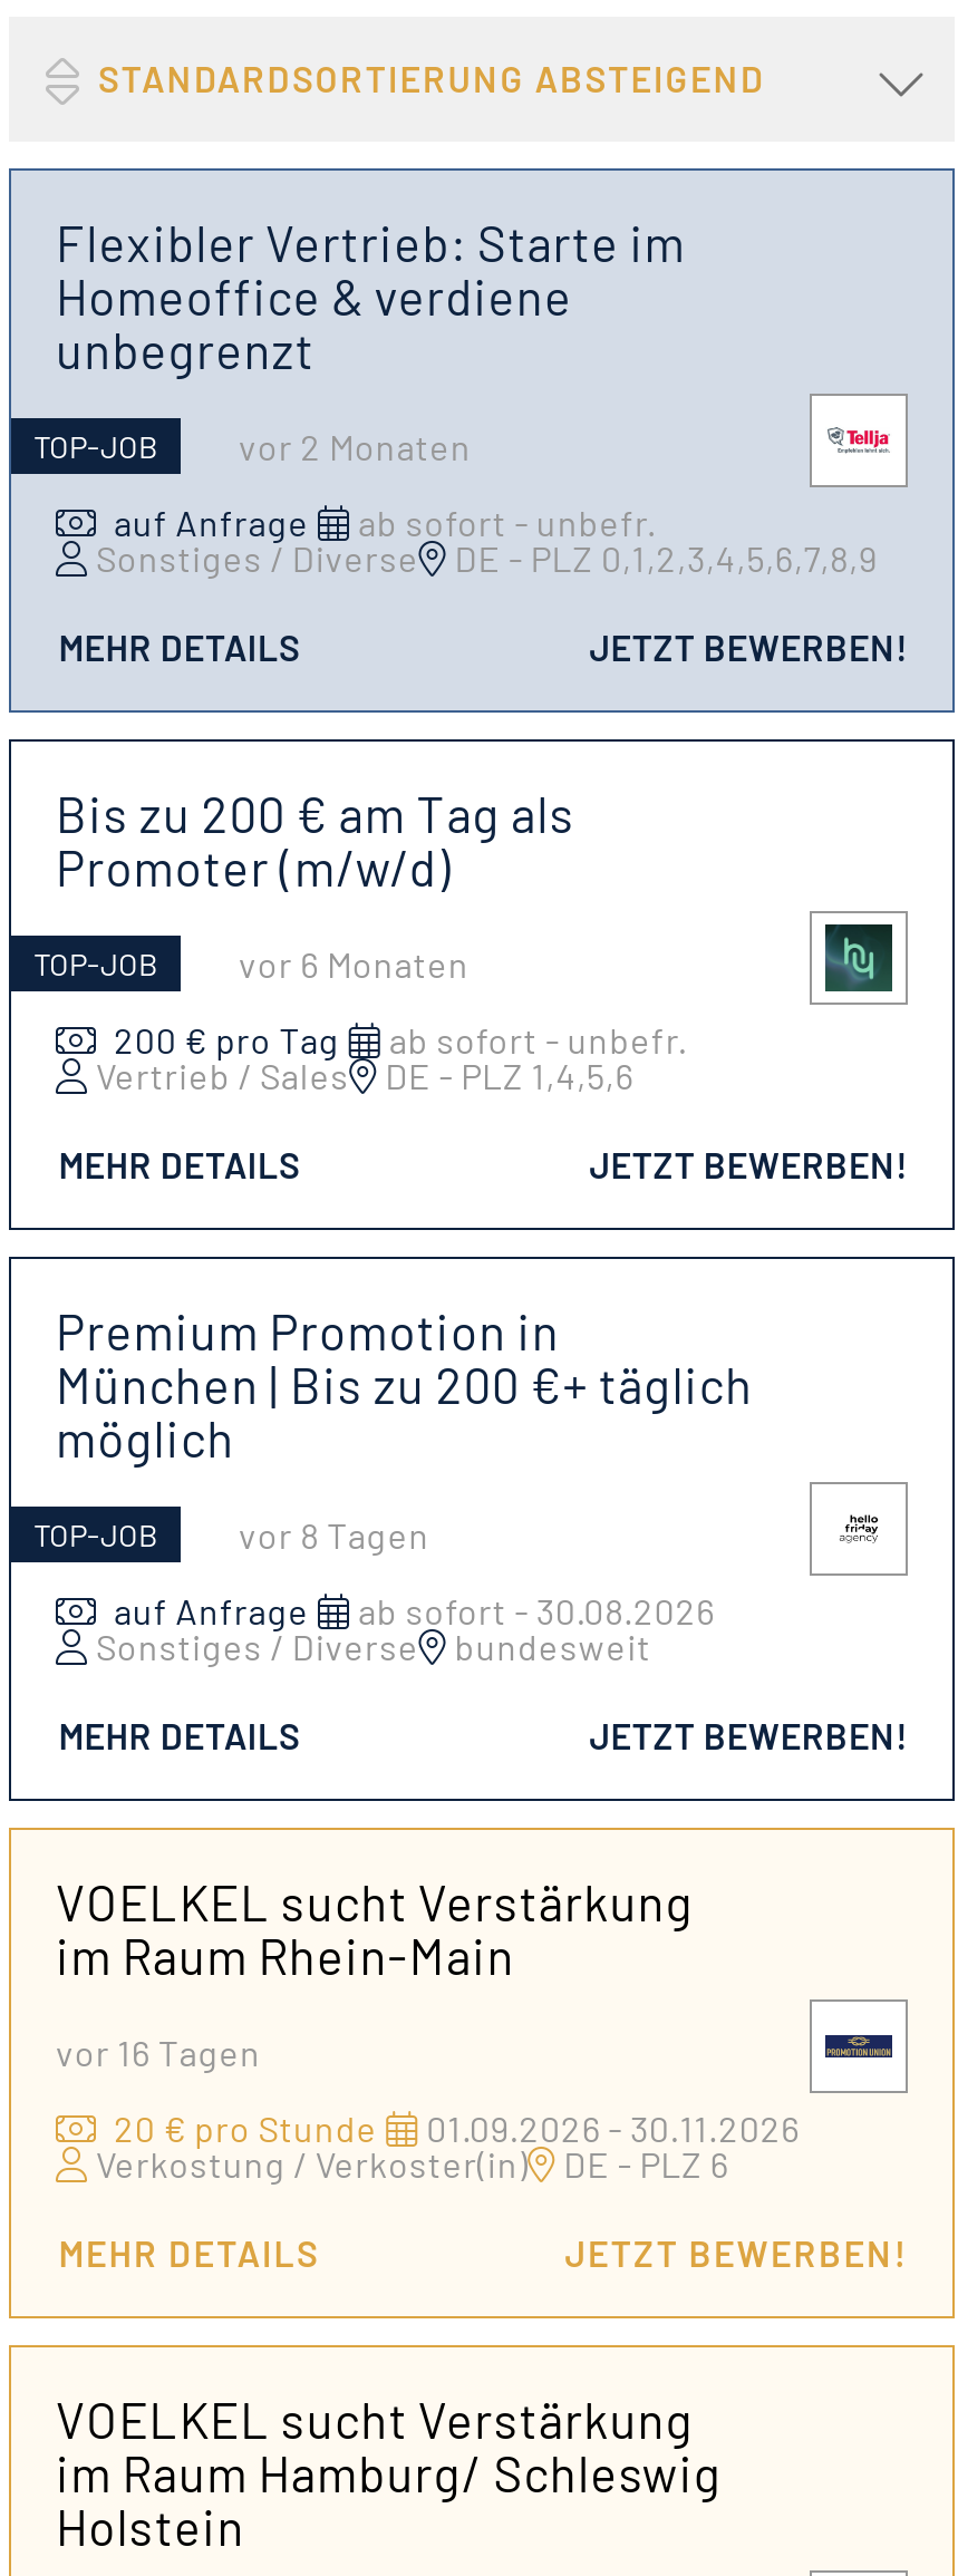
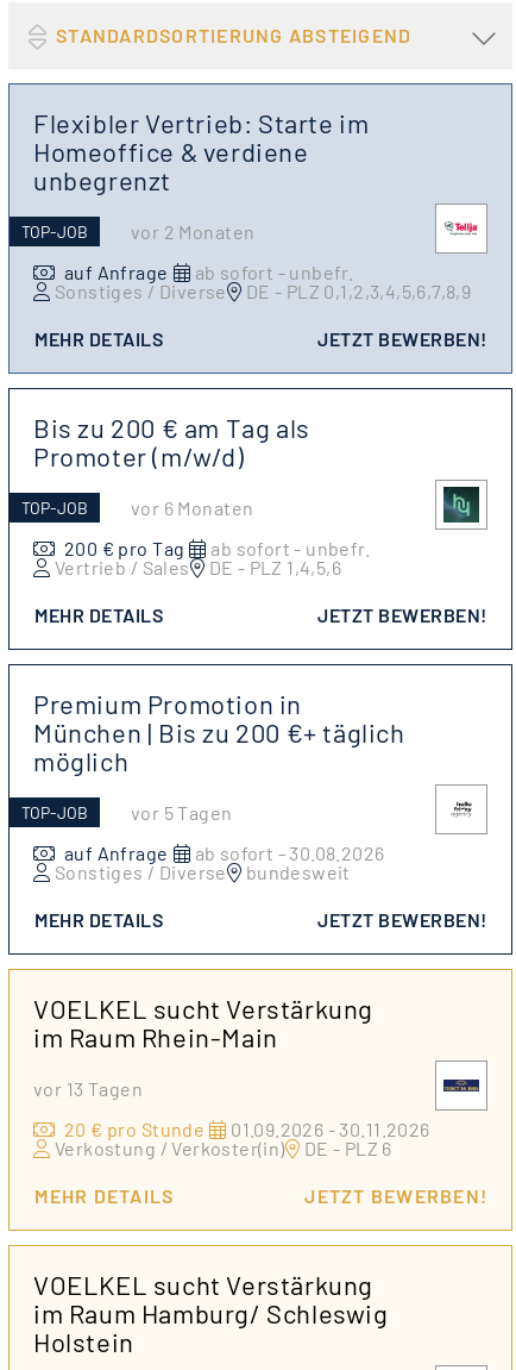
- vor 8 Tagen
+ vor 5 Tagen

- vor 16 Tagen
+ vor 13 Tagen
